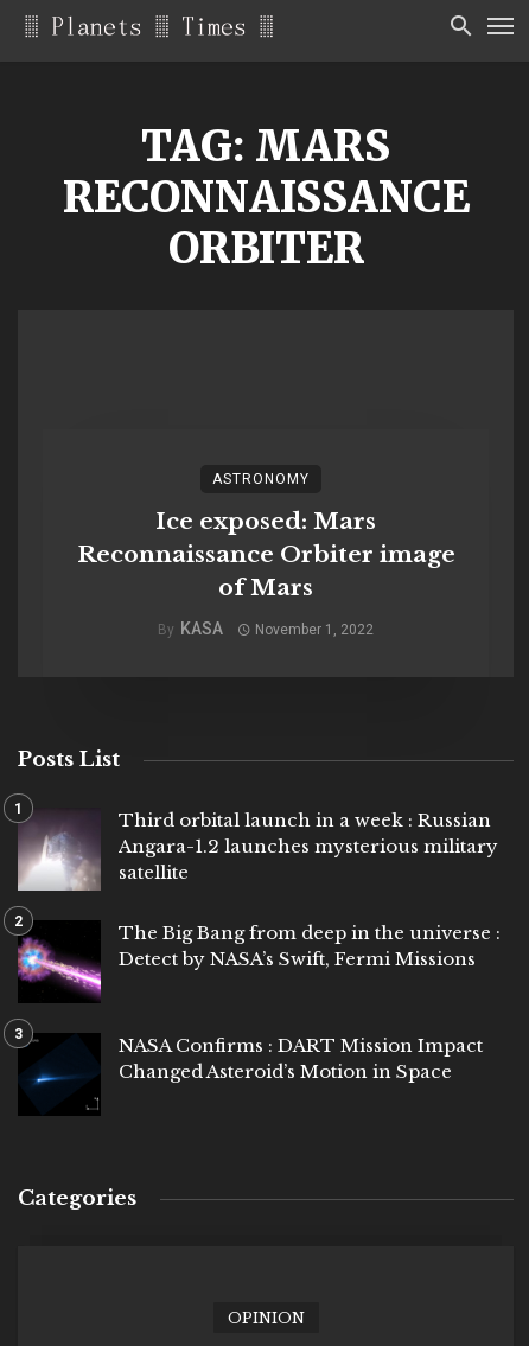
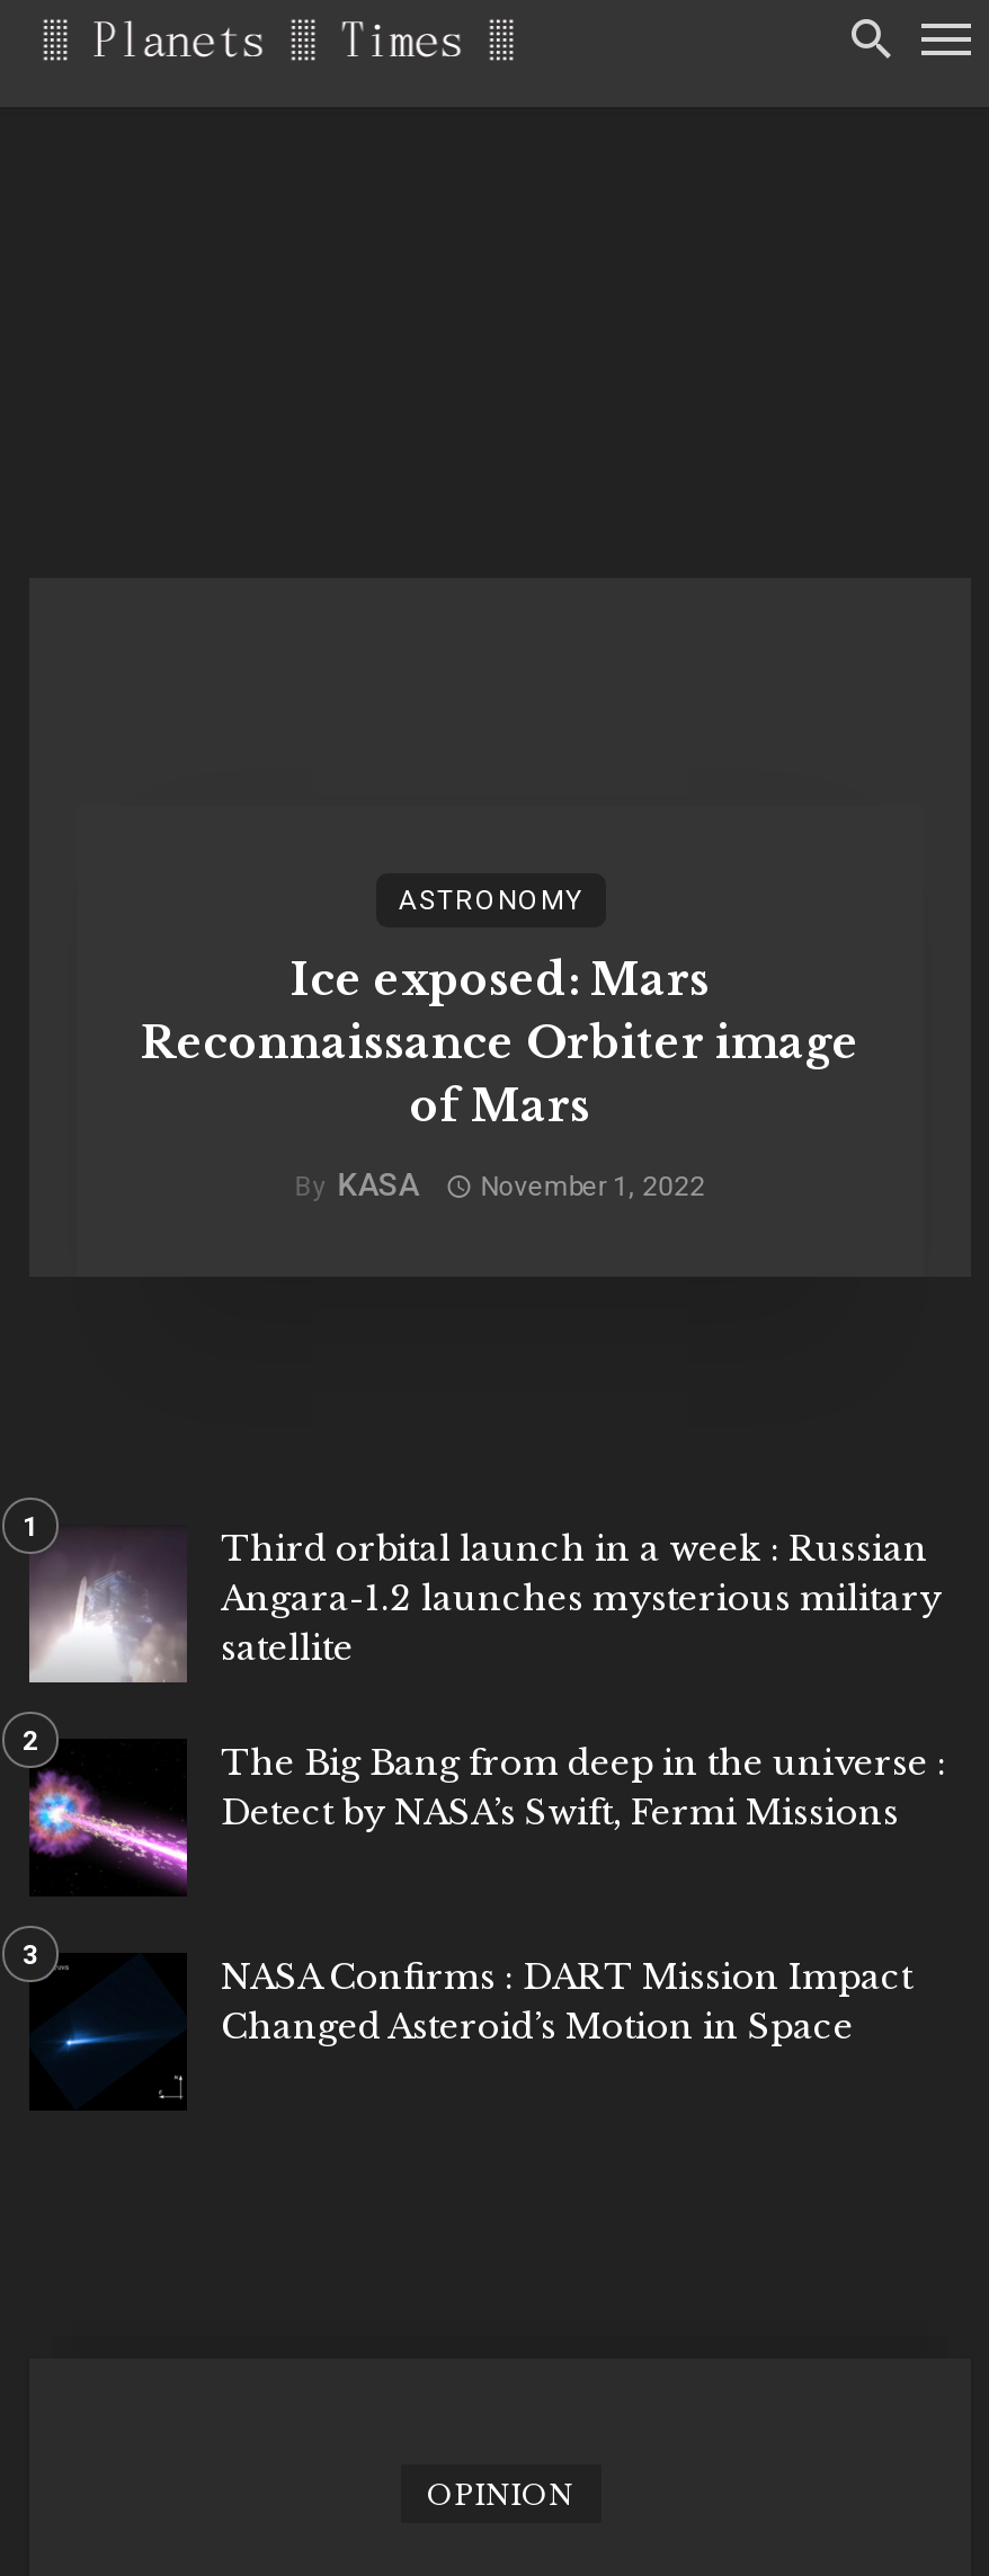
- TAG: MARS
- RECONNAISSANCE
- ORBITER

- Posts List

- Categories
